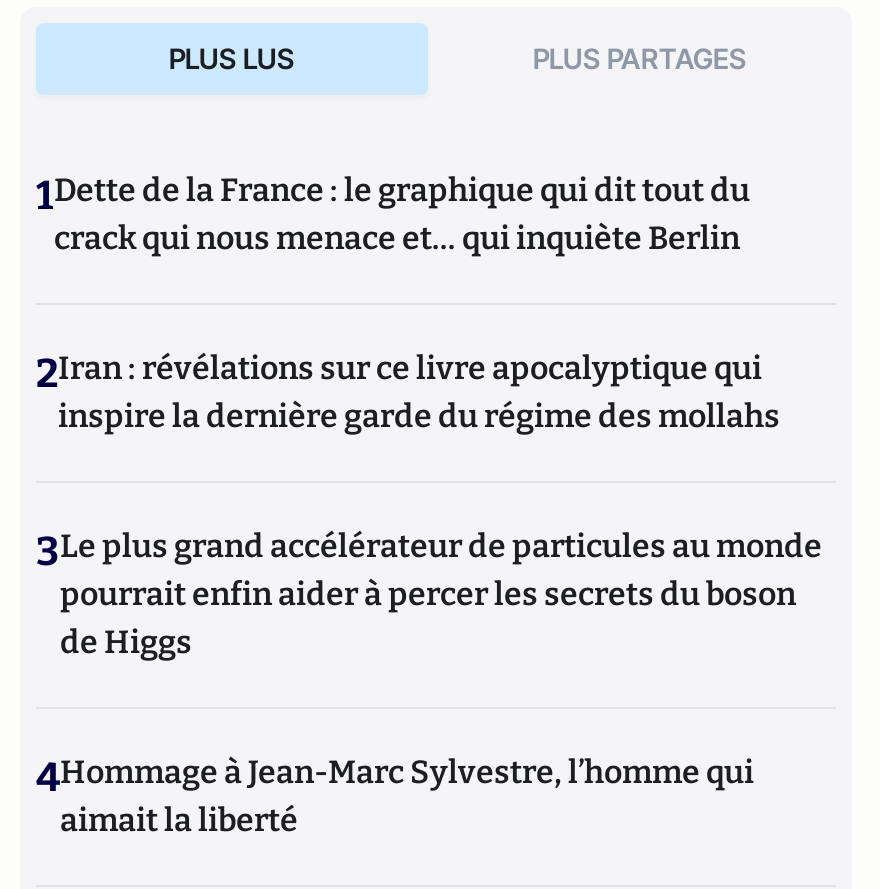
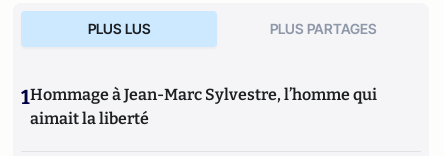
- 1Dette de la France : le graphique qui dit tout du
- crack qui nous menace et… qui inquiète Berlin
- 2Iran : révélations sur ce livre apocalyptique qui
- inspire la dernière garde du régime des mollahs
- 3Le plus grand accélérateur de particules au monde
- pourrait enfin aider à percer les secrets du boson
- de Higgs
- 4Hommage à Jean-Marc Sylvestre, l’homme qui
+ 1Hommage à Jean-Marc Sylvestre, l’homme qui
